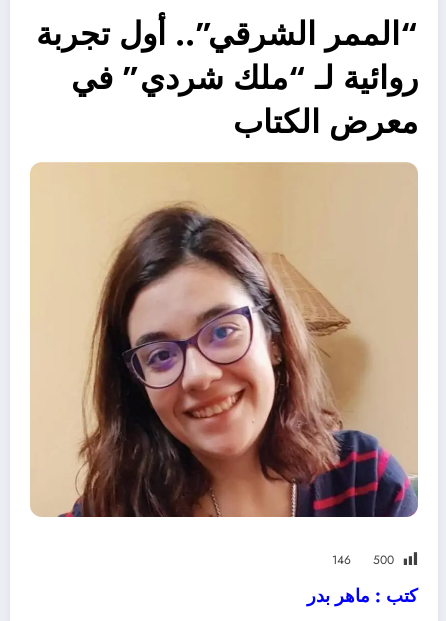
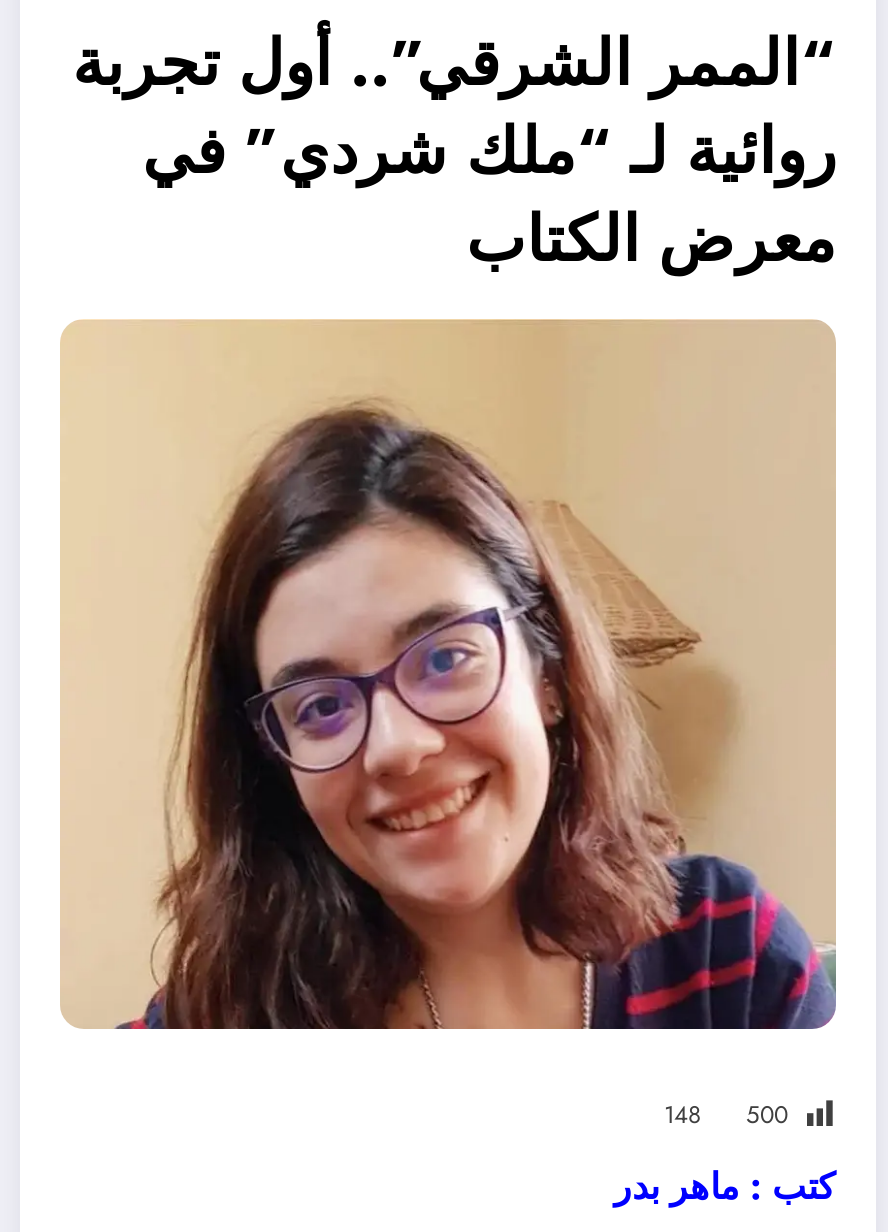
- 146 500
+ 148 500
